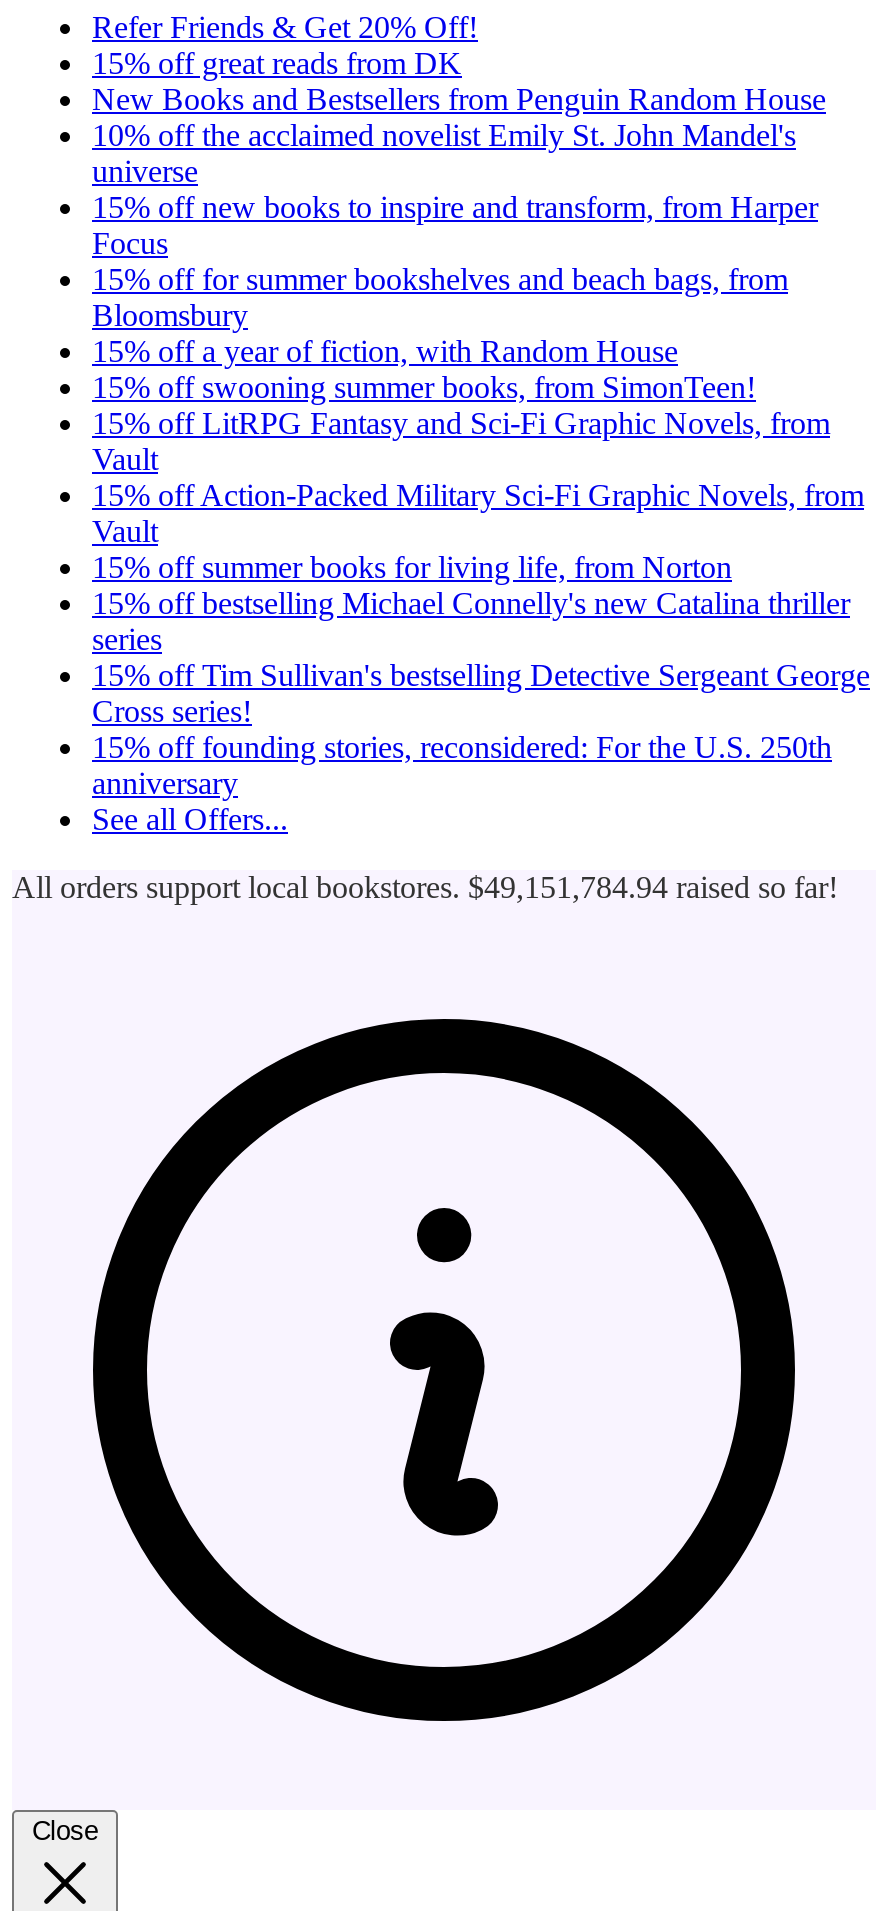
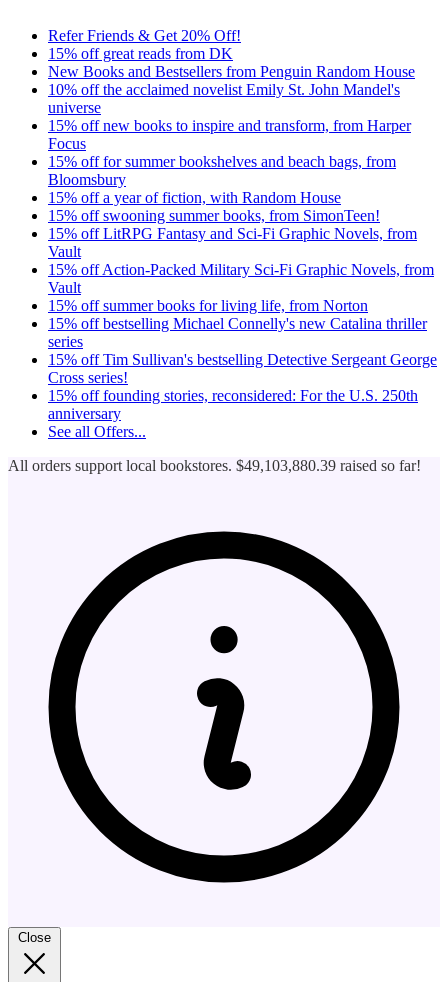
- All orders support local bookstores. $49,151,784.94 raised so far!
+ All orders support local bookstores. $49,103,880.39 raised so far!
